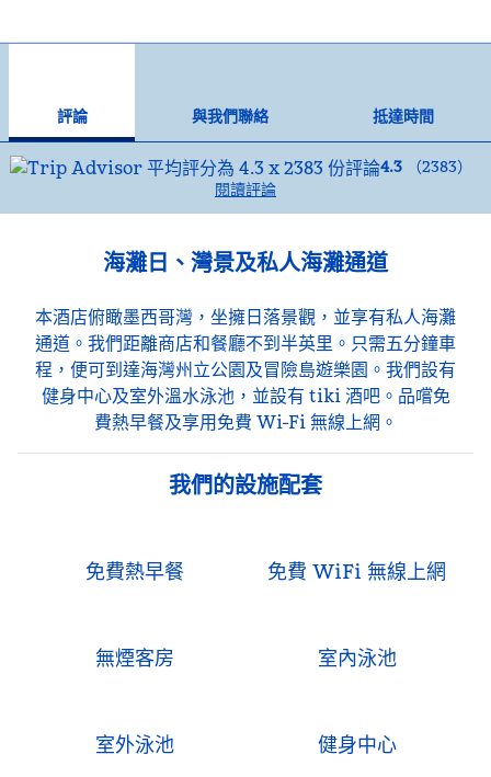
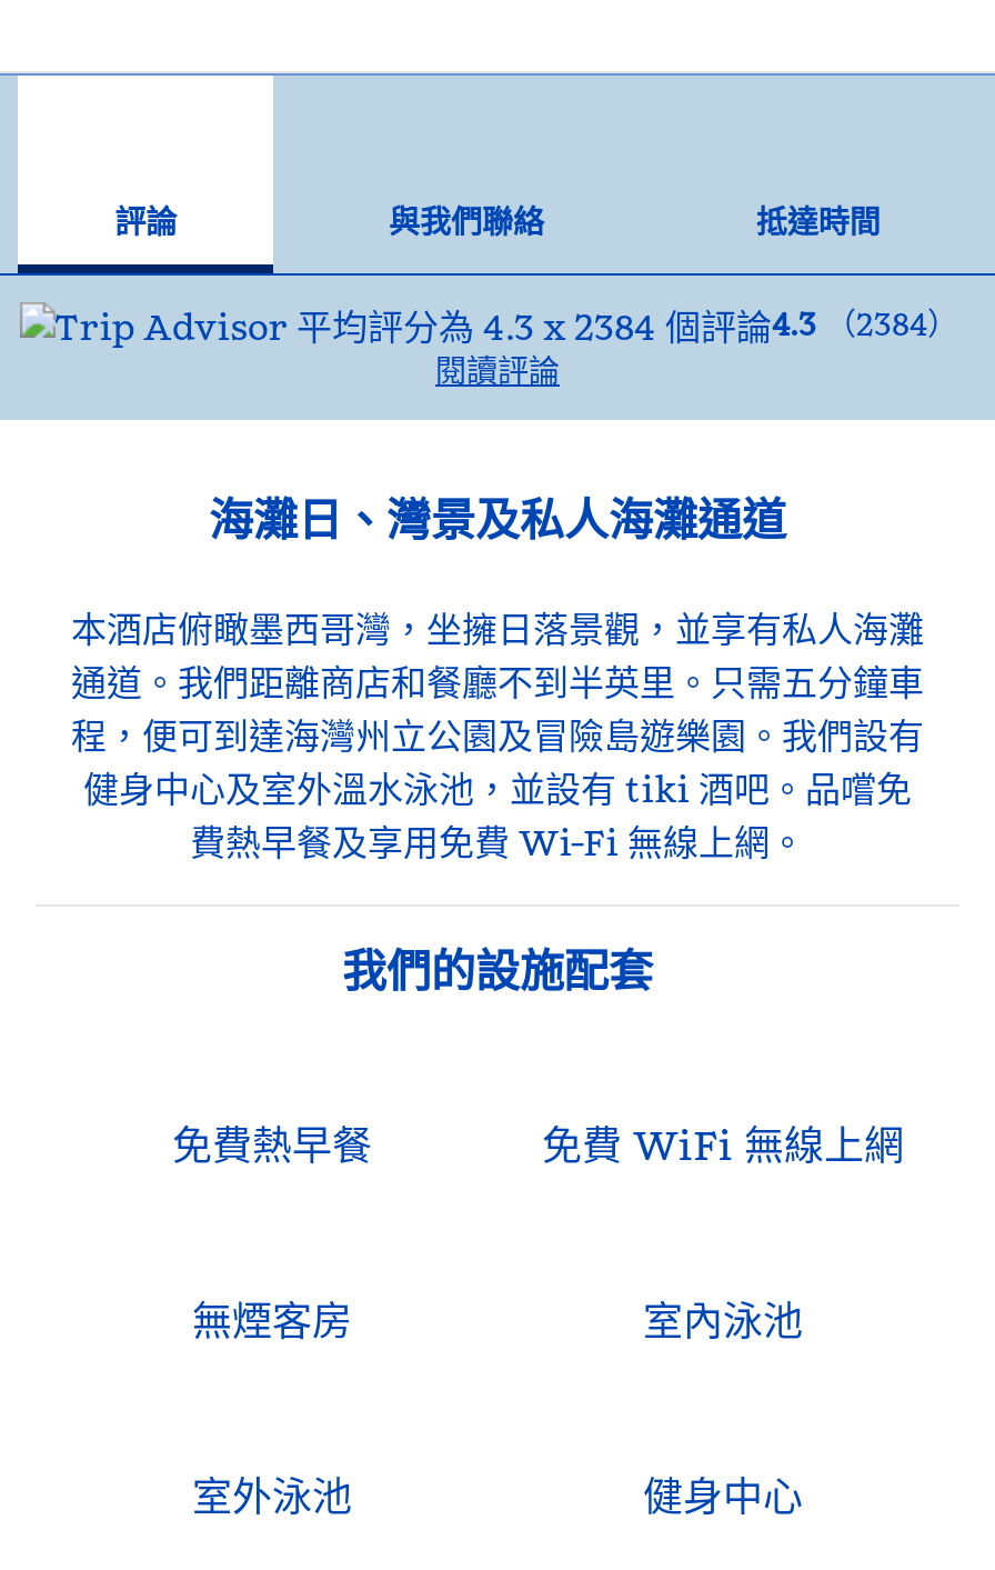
- 4.3 （2383）
+ 4.3 （2384）
